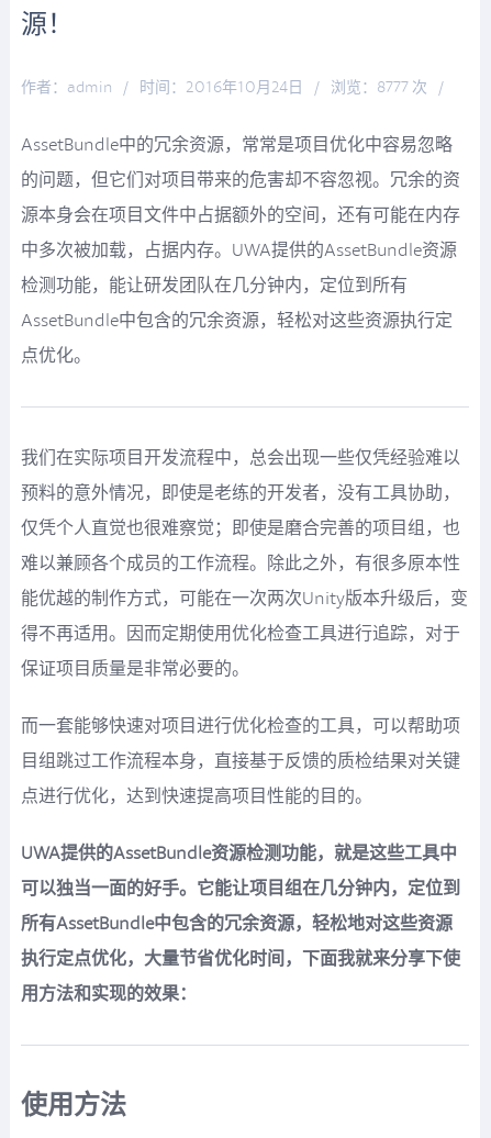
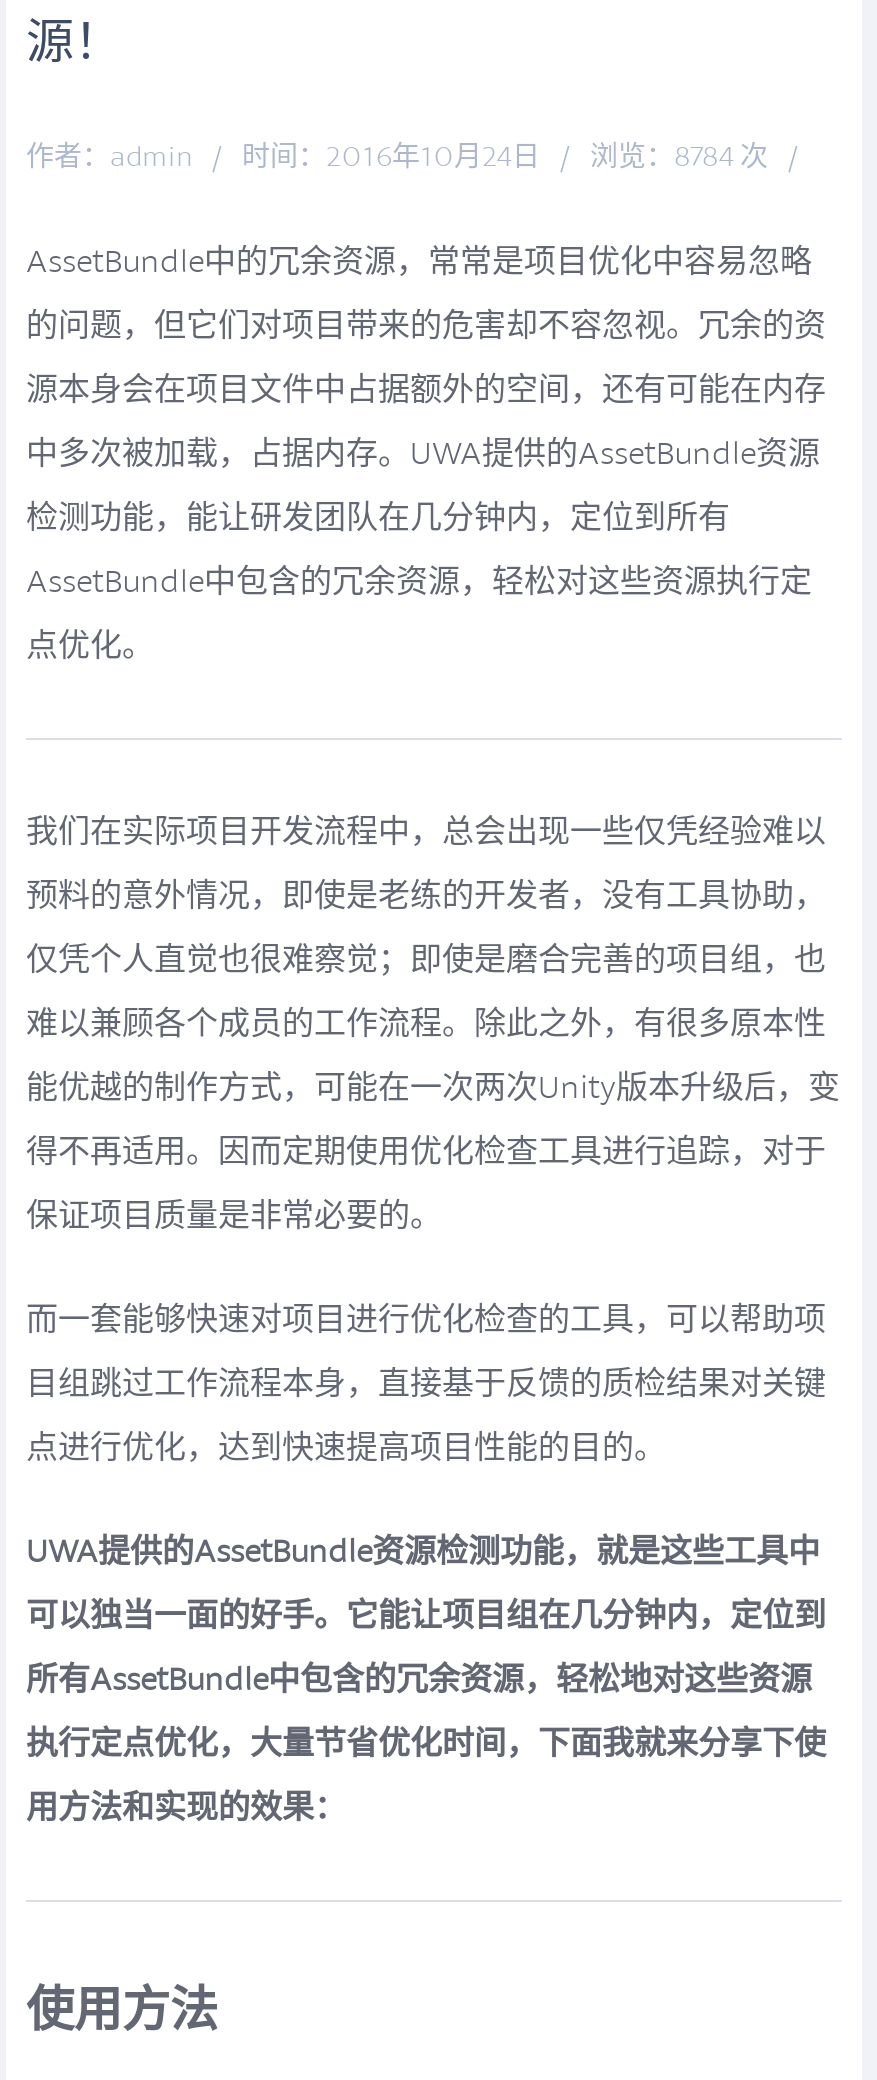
- 作者：admin / 时间：2016年10月24日 / 浏览：8777 次 /
+ 作者：admin / 时间：2016年10月24日 / 浏览：8784 次 /
